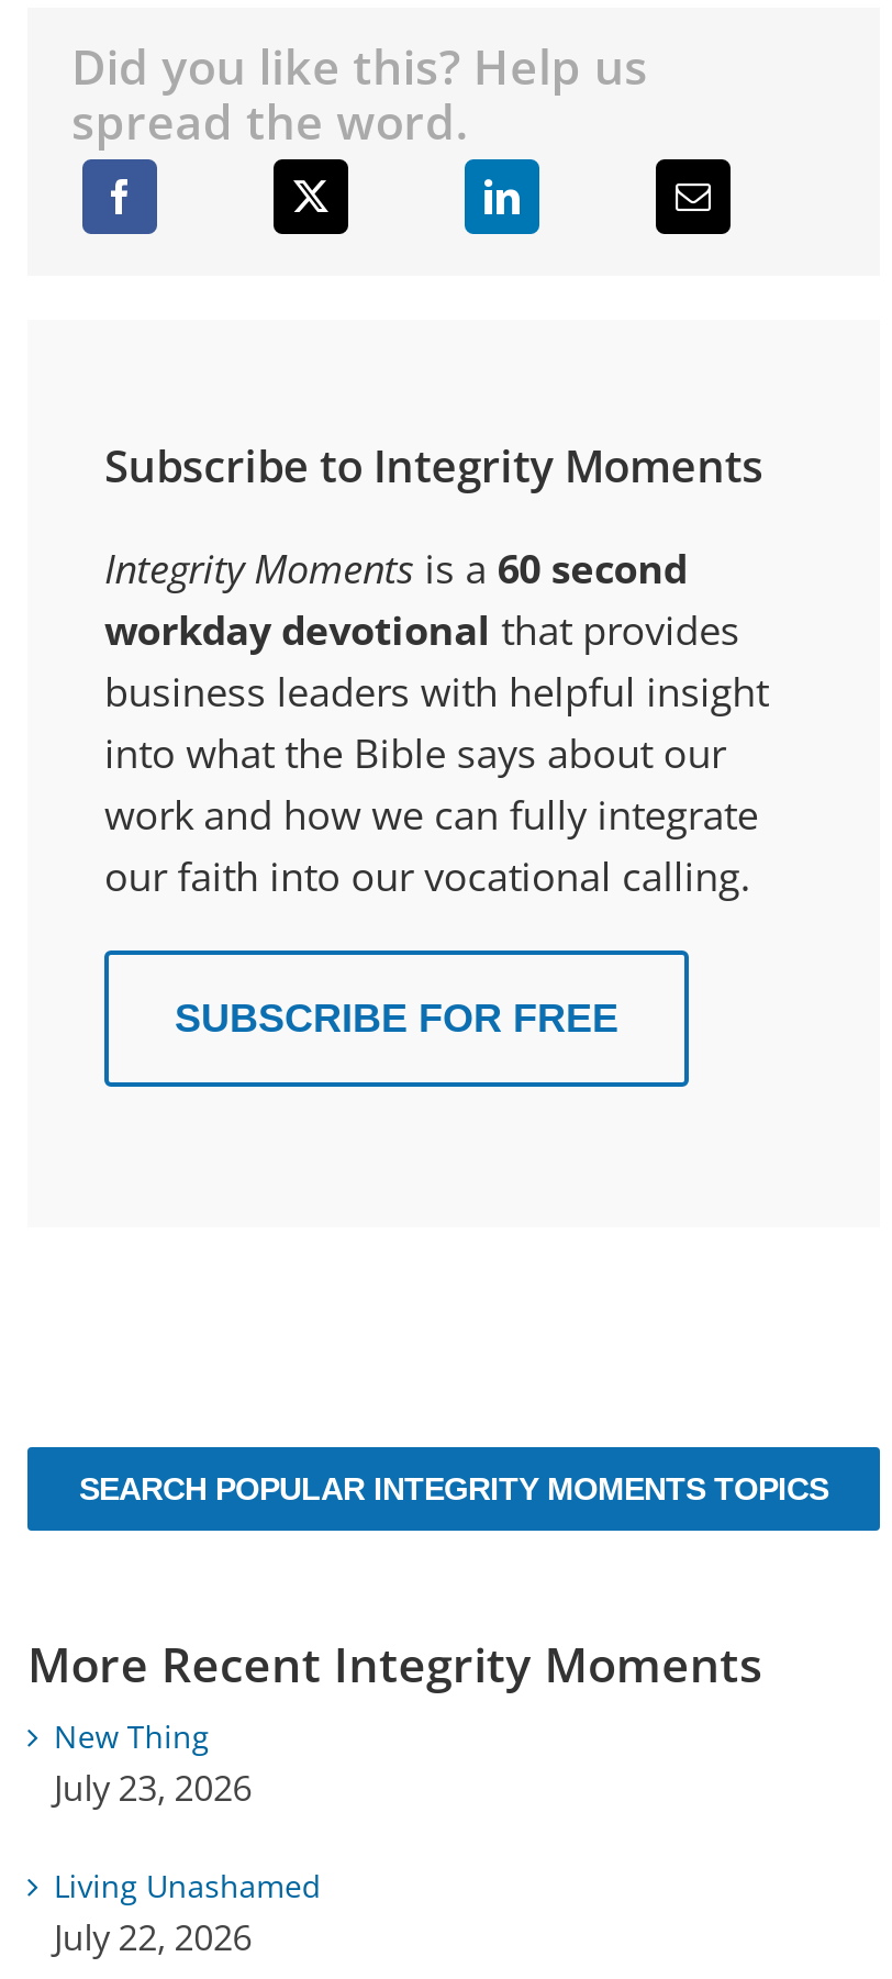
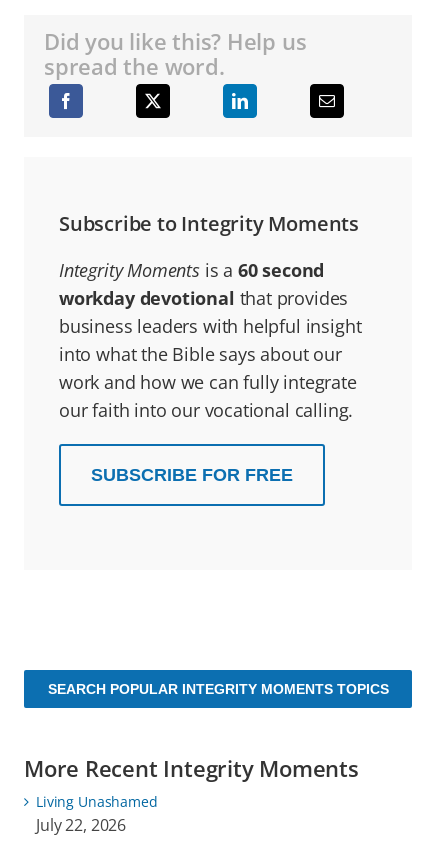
- New Thing
- July 23, 2026
